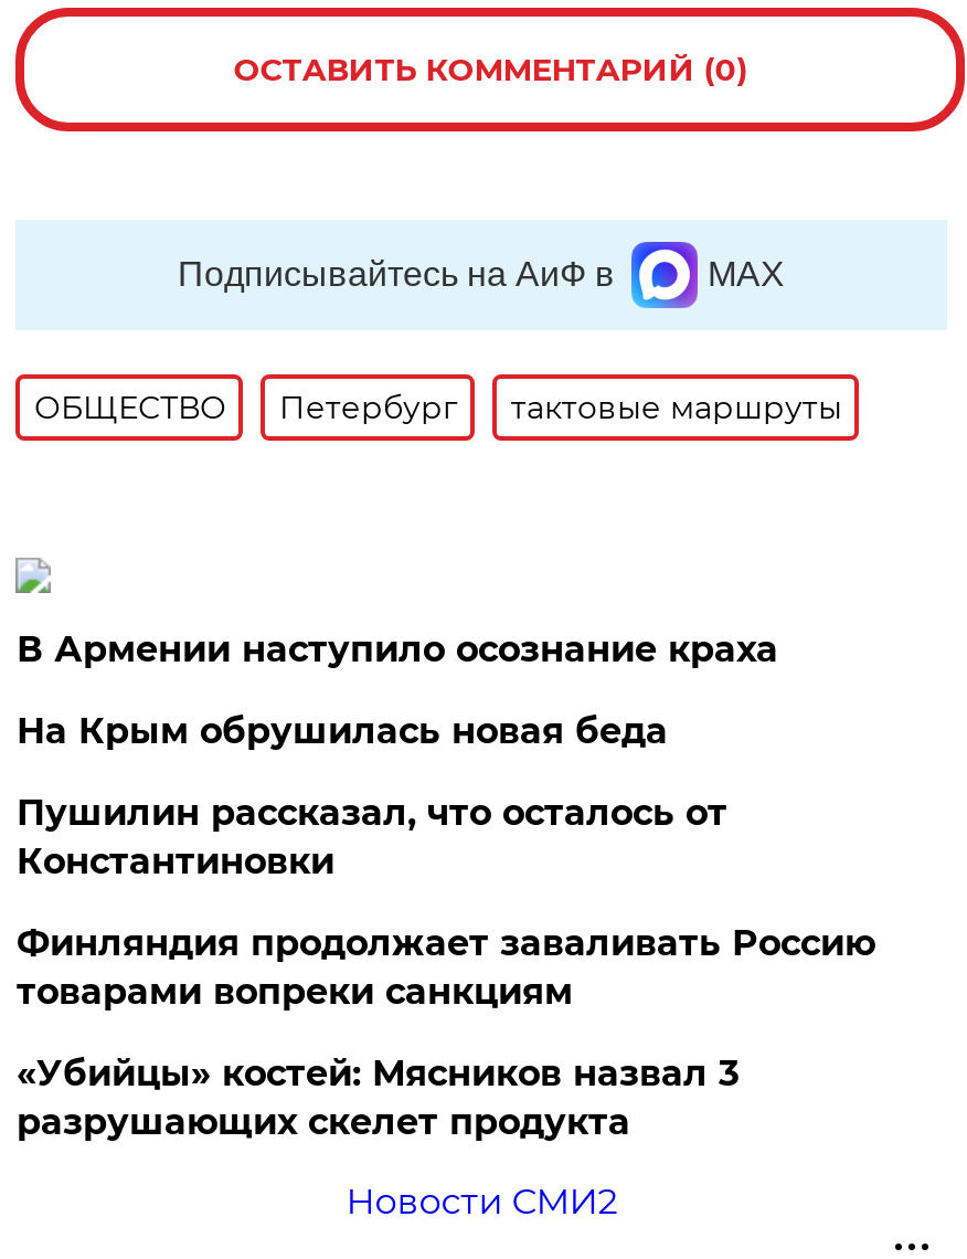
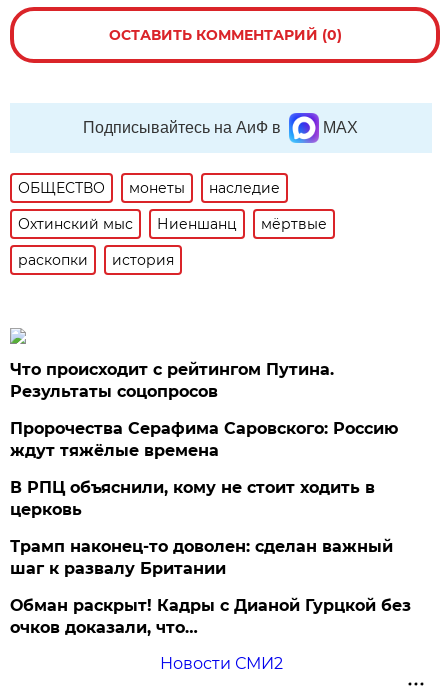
- Петербург
- тактовые маршруты
+ монеты
+ наследие
+ Охтинский мыс
+ Ниеншанц
+ мёртвые
+ раскопки
+ история

- В Армении наступило осознание краха
- На Крым обрушилась новая беда
- Пушилин рассказал, что осталось от
- Константиновки
- Финляндия продолжает заваливать Россию
- товарами вопреки санкциям
- «Убийцы» костей: Мясников назвал 3
- разрушающих скелет продукта
+ Что происходит с рейтингом Путина.
+ Результаты соцопросов
+ Пророчества Серафима Саровского: Россию
+ ждут тяжёлые времена
+ В РПЦ объяснили, кому не стоит ходить в
+ церковь
+ Трамп наконец-то доволен: сделан важный
+ шаг к развалу Британии
+ Обман раскрыт! Кадры с Дианой Гурцкой без
+ очков доказали, что…
